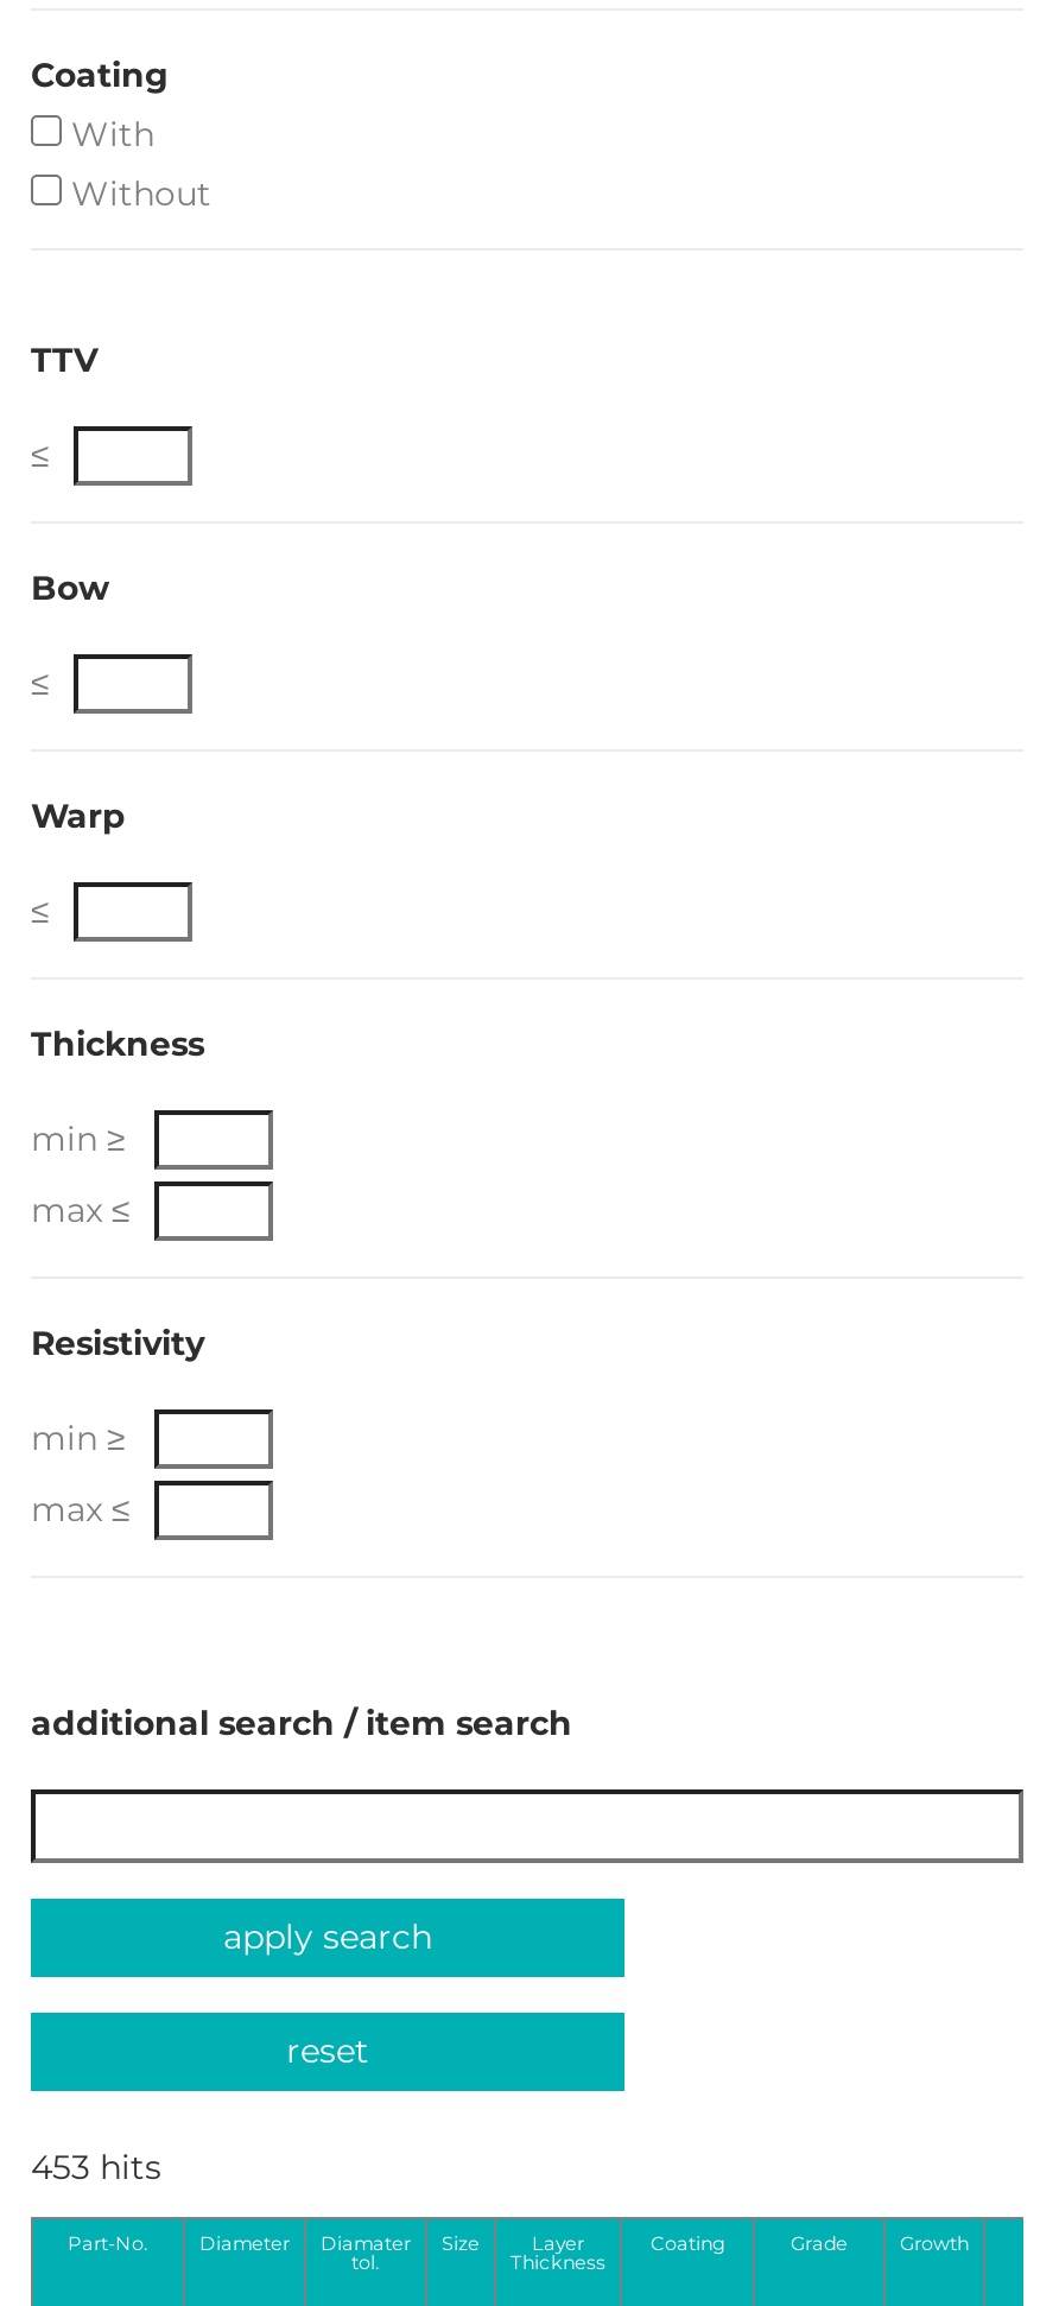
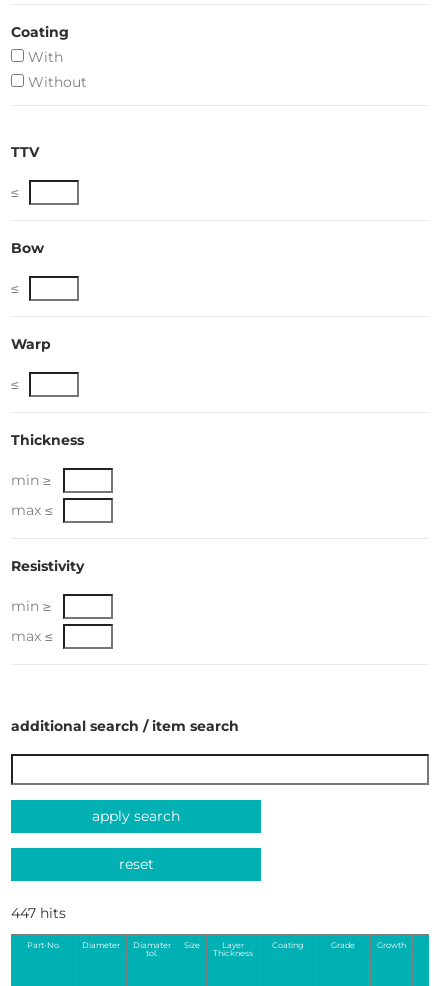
- 453 hits
+ 447 hits
